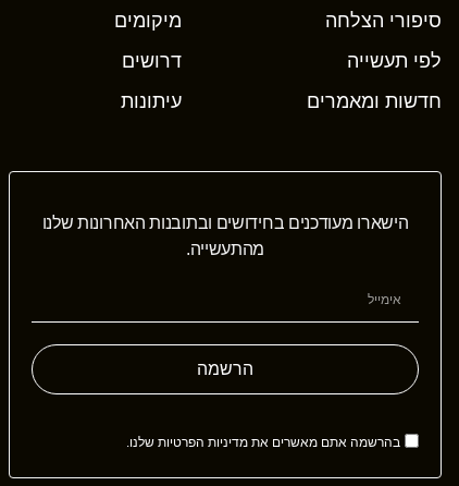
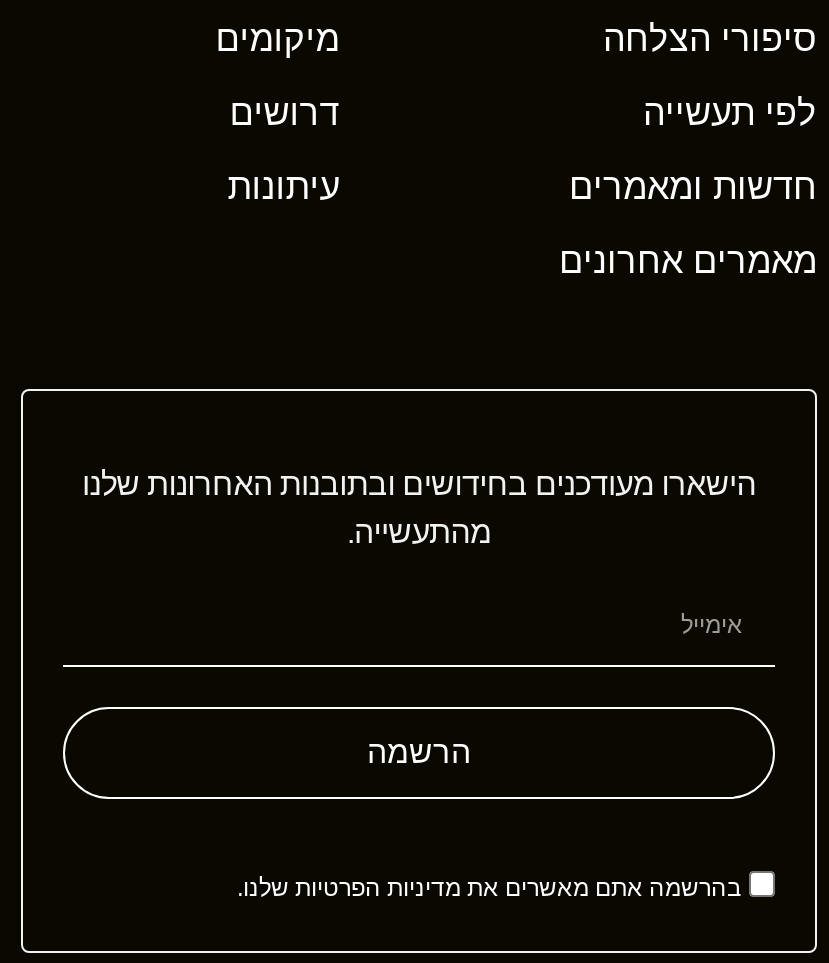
+ מאמרים אחרונים
